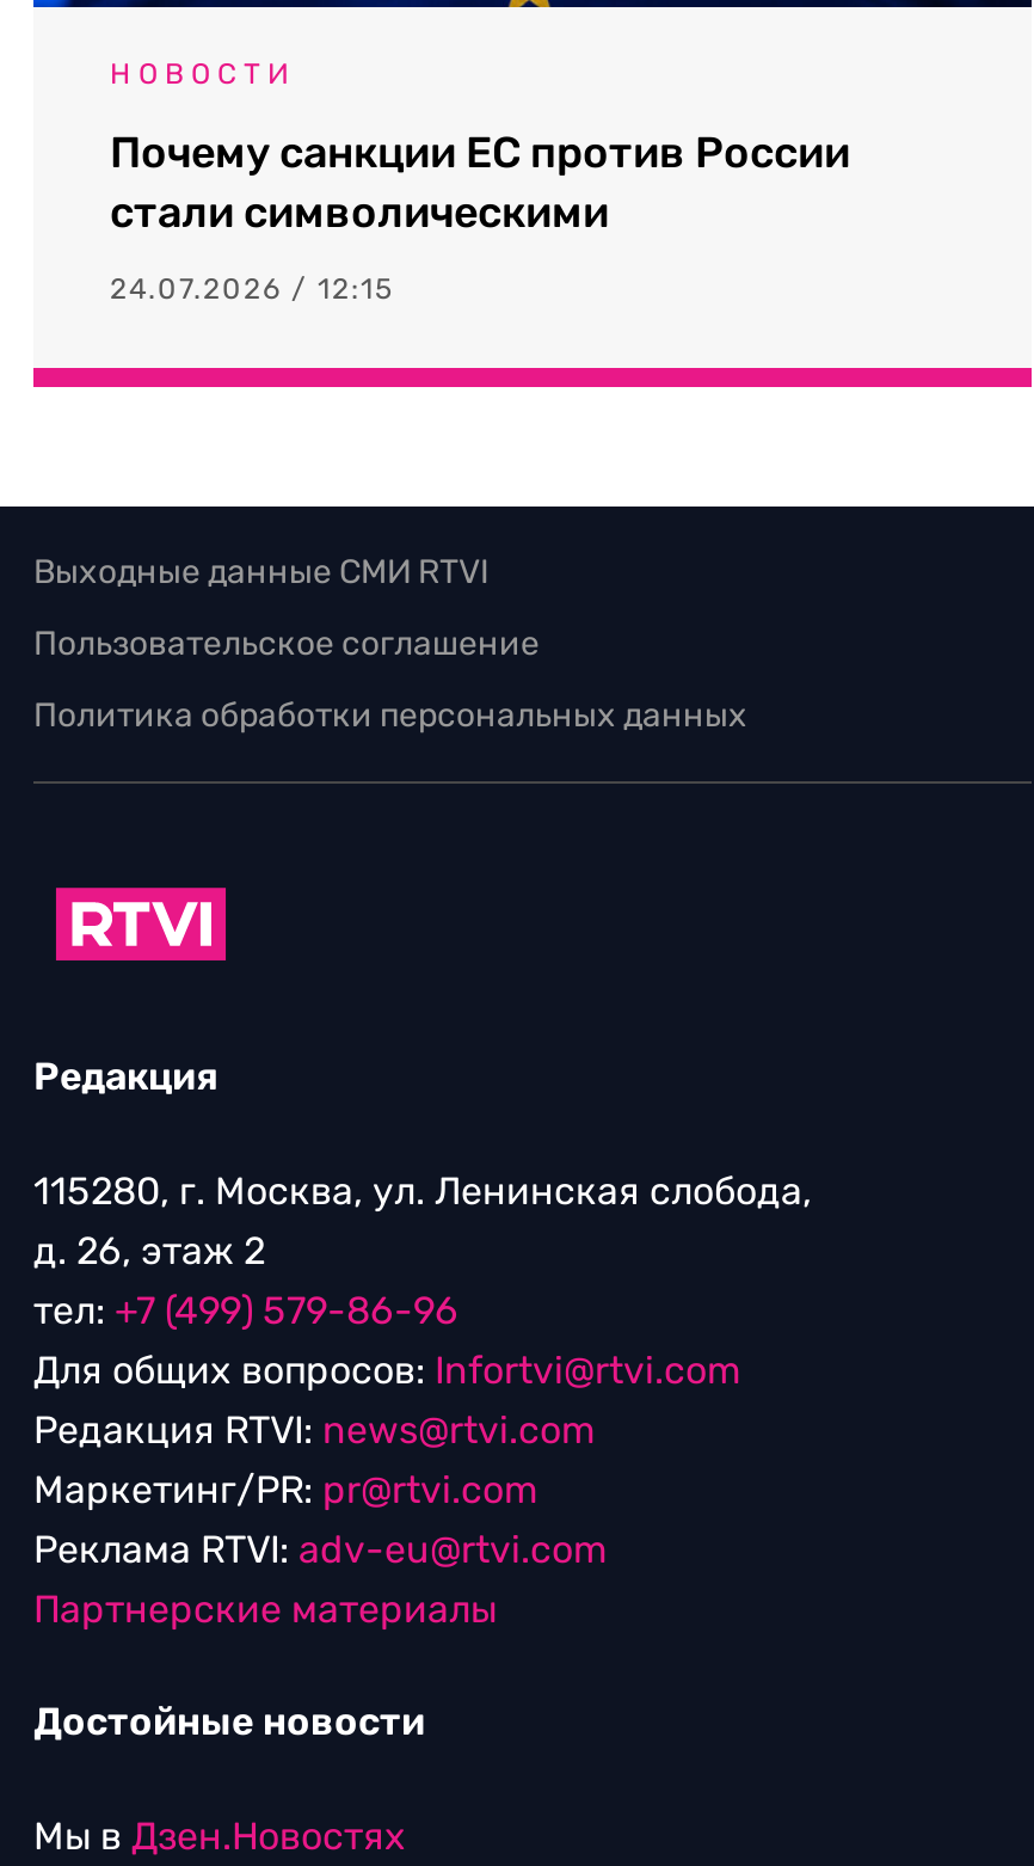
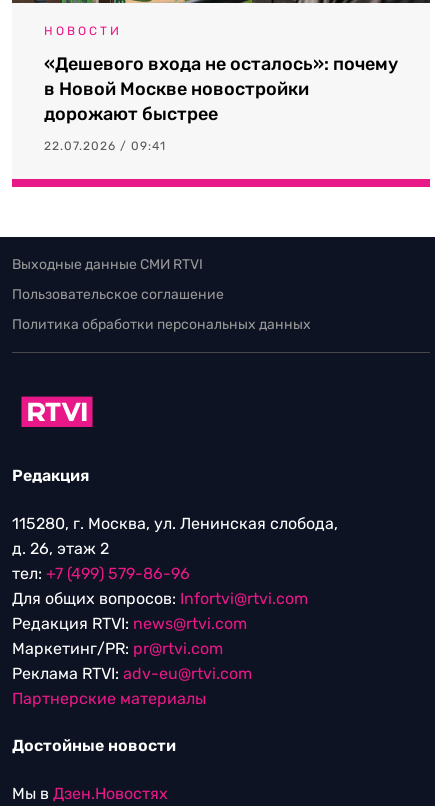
- Почему санкции ЕС против России
- стали символическими
+ «Дешевого входа не осталось»: почему
+ в Новой Москве новостройки
+ дорожают быстрее

- 24.07.2026 / 12:15
+ 22.07.2026 / 09:41
